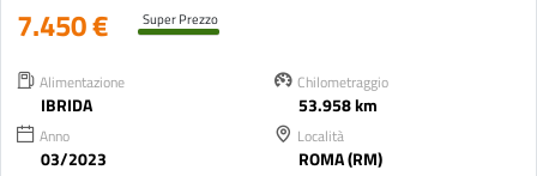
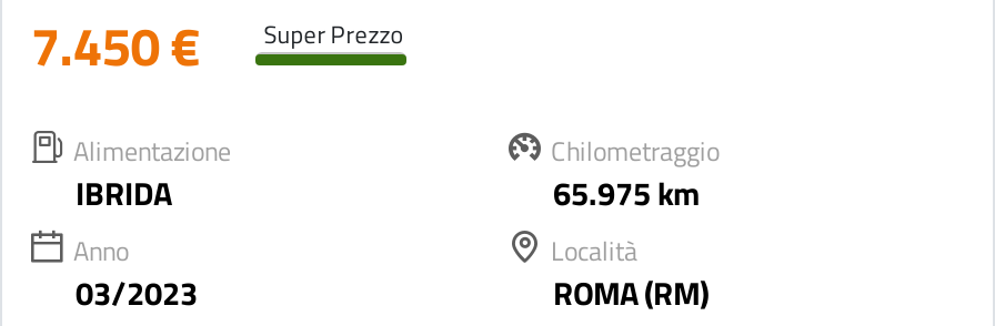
- 53.958 km
+ 65.975 km
